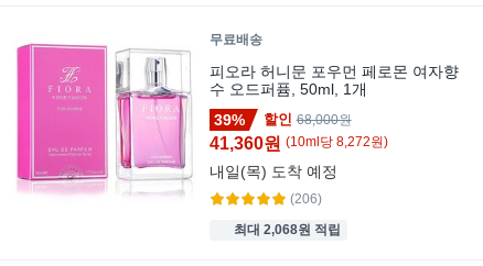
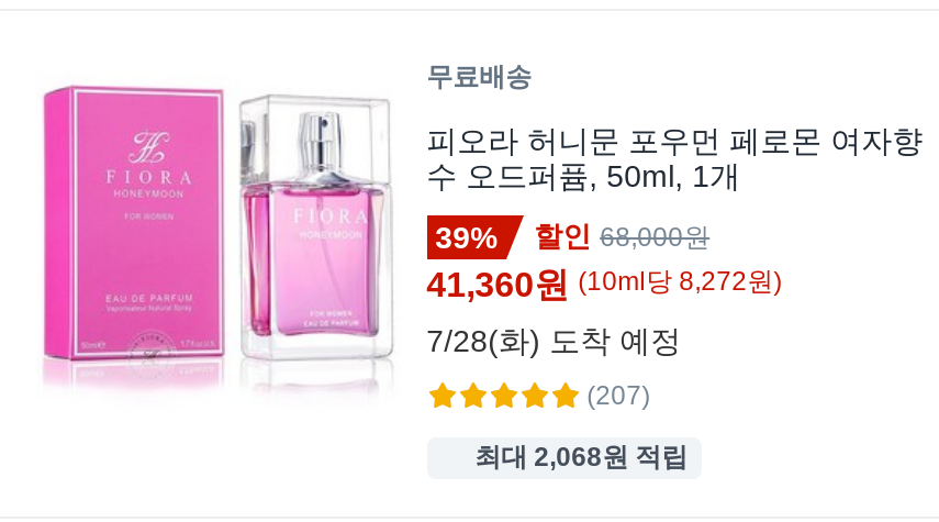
- 내일(목) 도착 예정
+ 7/28(화) 도착 예정

- (206)
+ (207)
